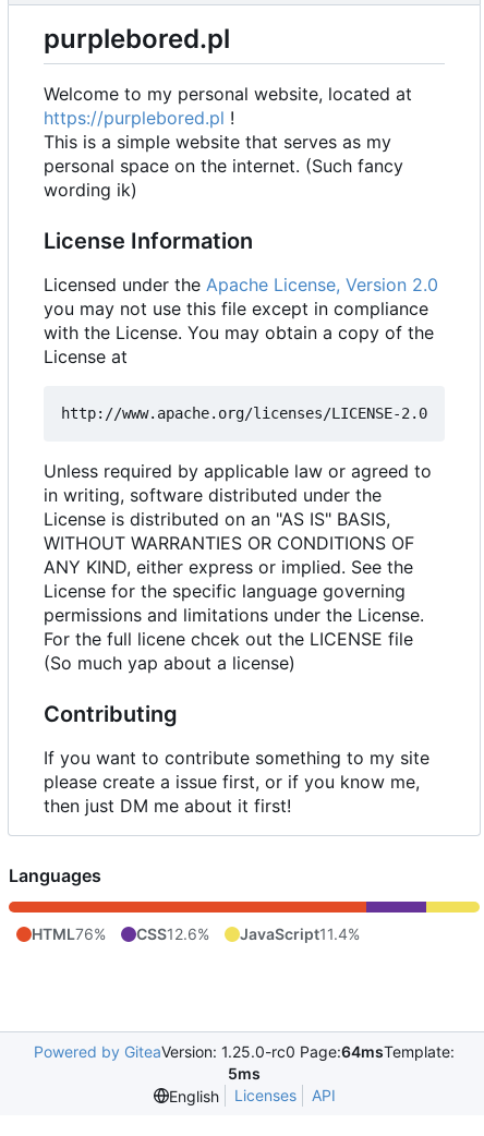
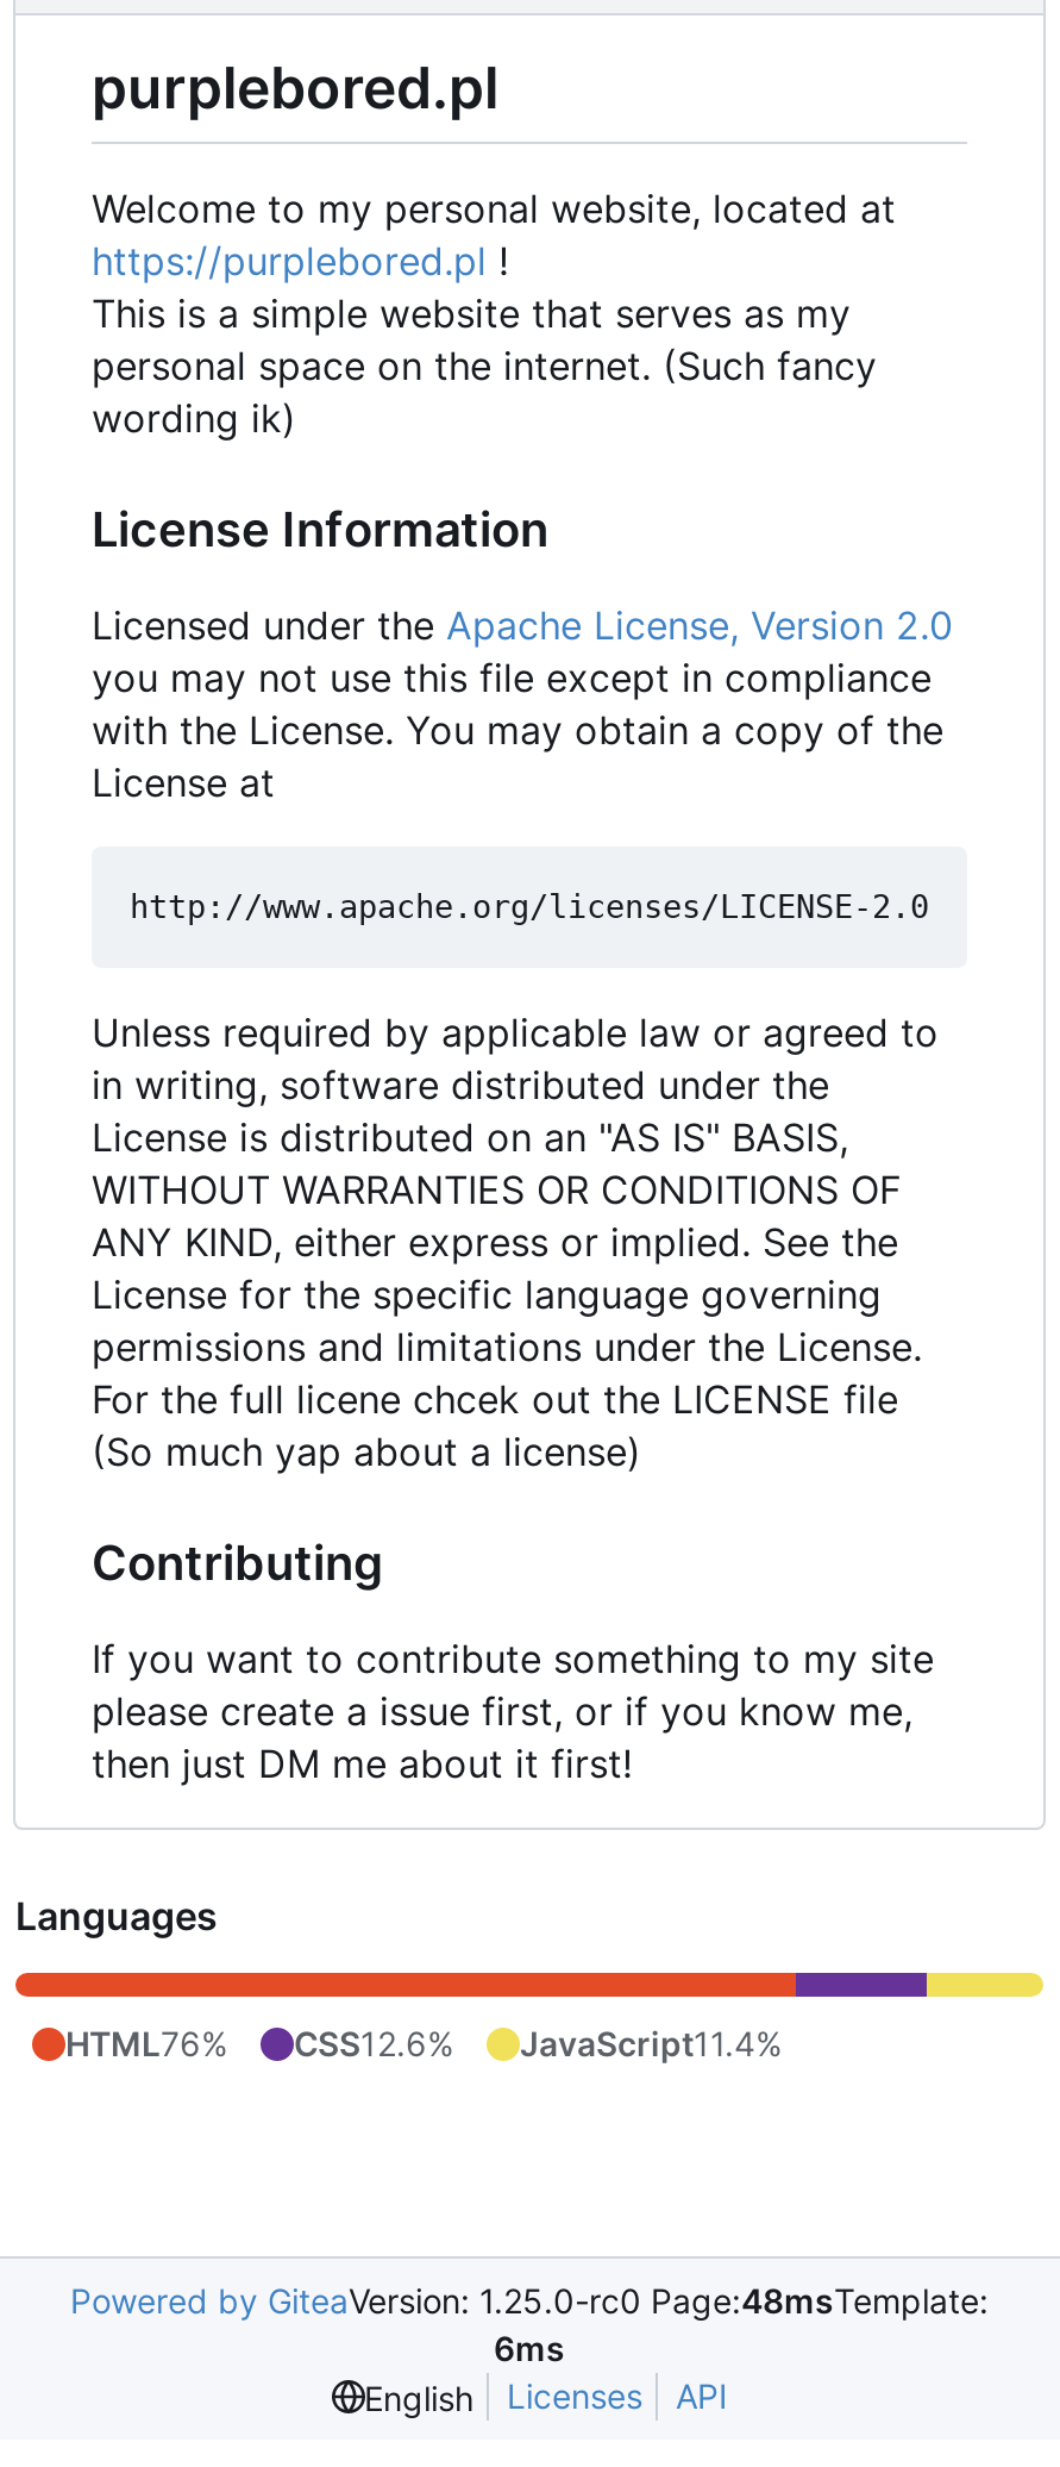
- Powered by GiteaVersion: 1.25.0-rc0 Page:64msTemplate:
- 5ms
+ Powered by GiteaVersion: 1.25.0-rc0 Page:48msTemplate:
+ 6ms
